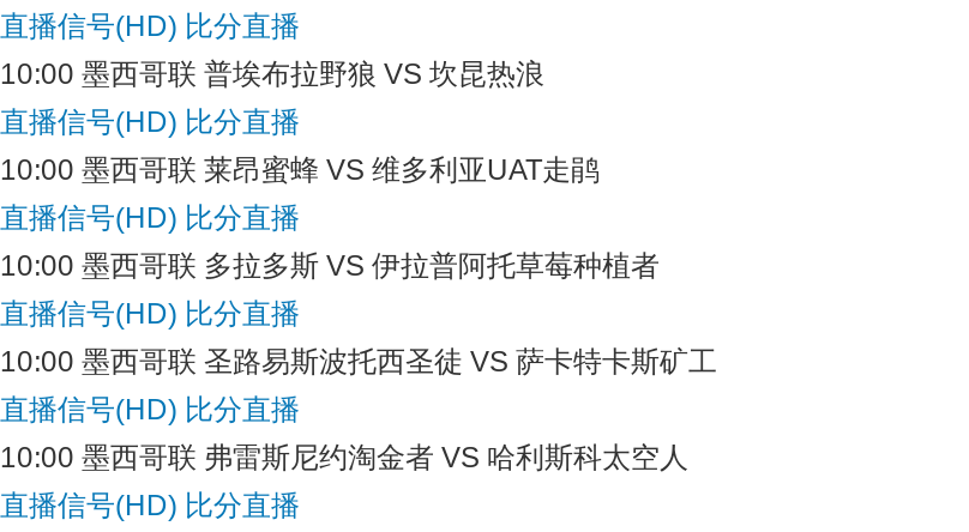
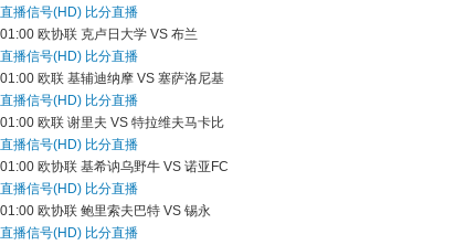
- 10:00 墨西哥联普埃布拉野狼 VS 坎昆热浪
+ 01:00 欧协联克卢日大学 VS 布兰

- 10:00 墨西哥联莱昂蜜蜂 VS 维多利亚UAT走鹃
+ 01:00 欧联基辅迪纳摩 VS 塞萨洛尼基

- 10:00 墨西哥联多拉多斯 VS 伊拉普阿托草莓种植者
+ 01:00 欧联谢里夫 VS 特拉维夫马卡比

- 10:00 墨西哥联圣路易斯波托西圣徒 VS 萨卡特卡斯矿工
+ 01:00 欧协联基希讷乌野牛 VS 诺亚FC

- 10:00 墨西哥联弗雷斯尼约淘金者 VS 哈利斯科太空人
+ 01:00 欧协联鲍里索夫巴特 VS 锡永
